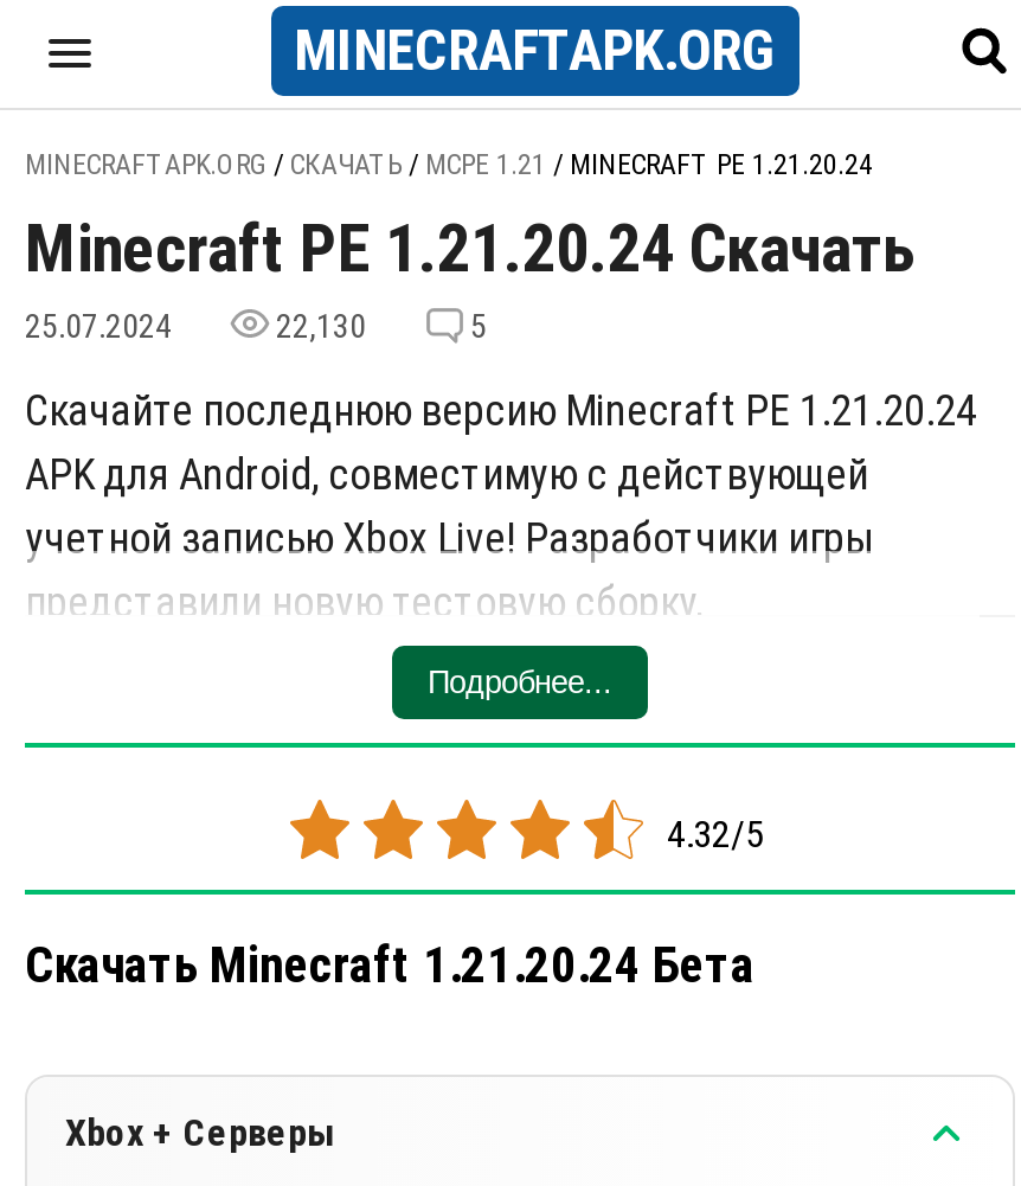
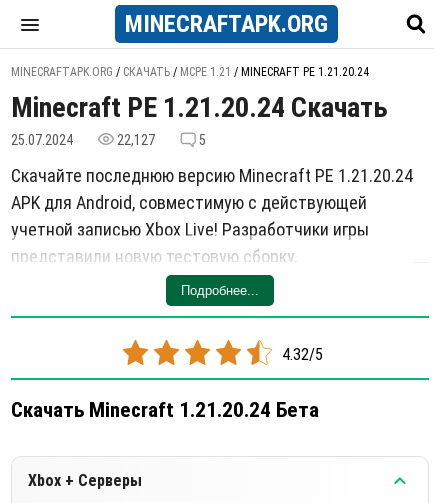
- 22,130
+ 22,127
